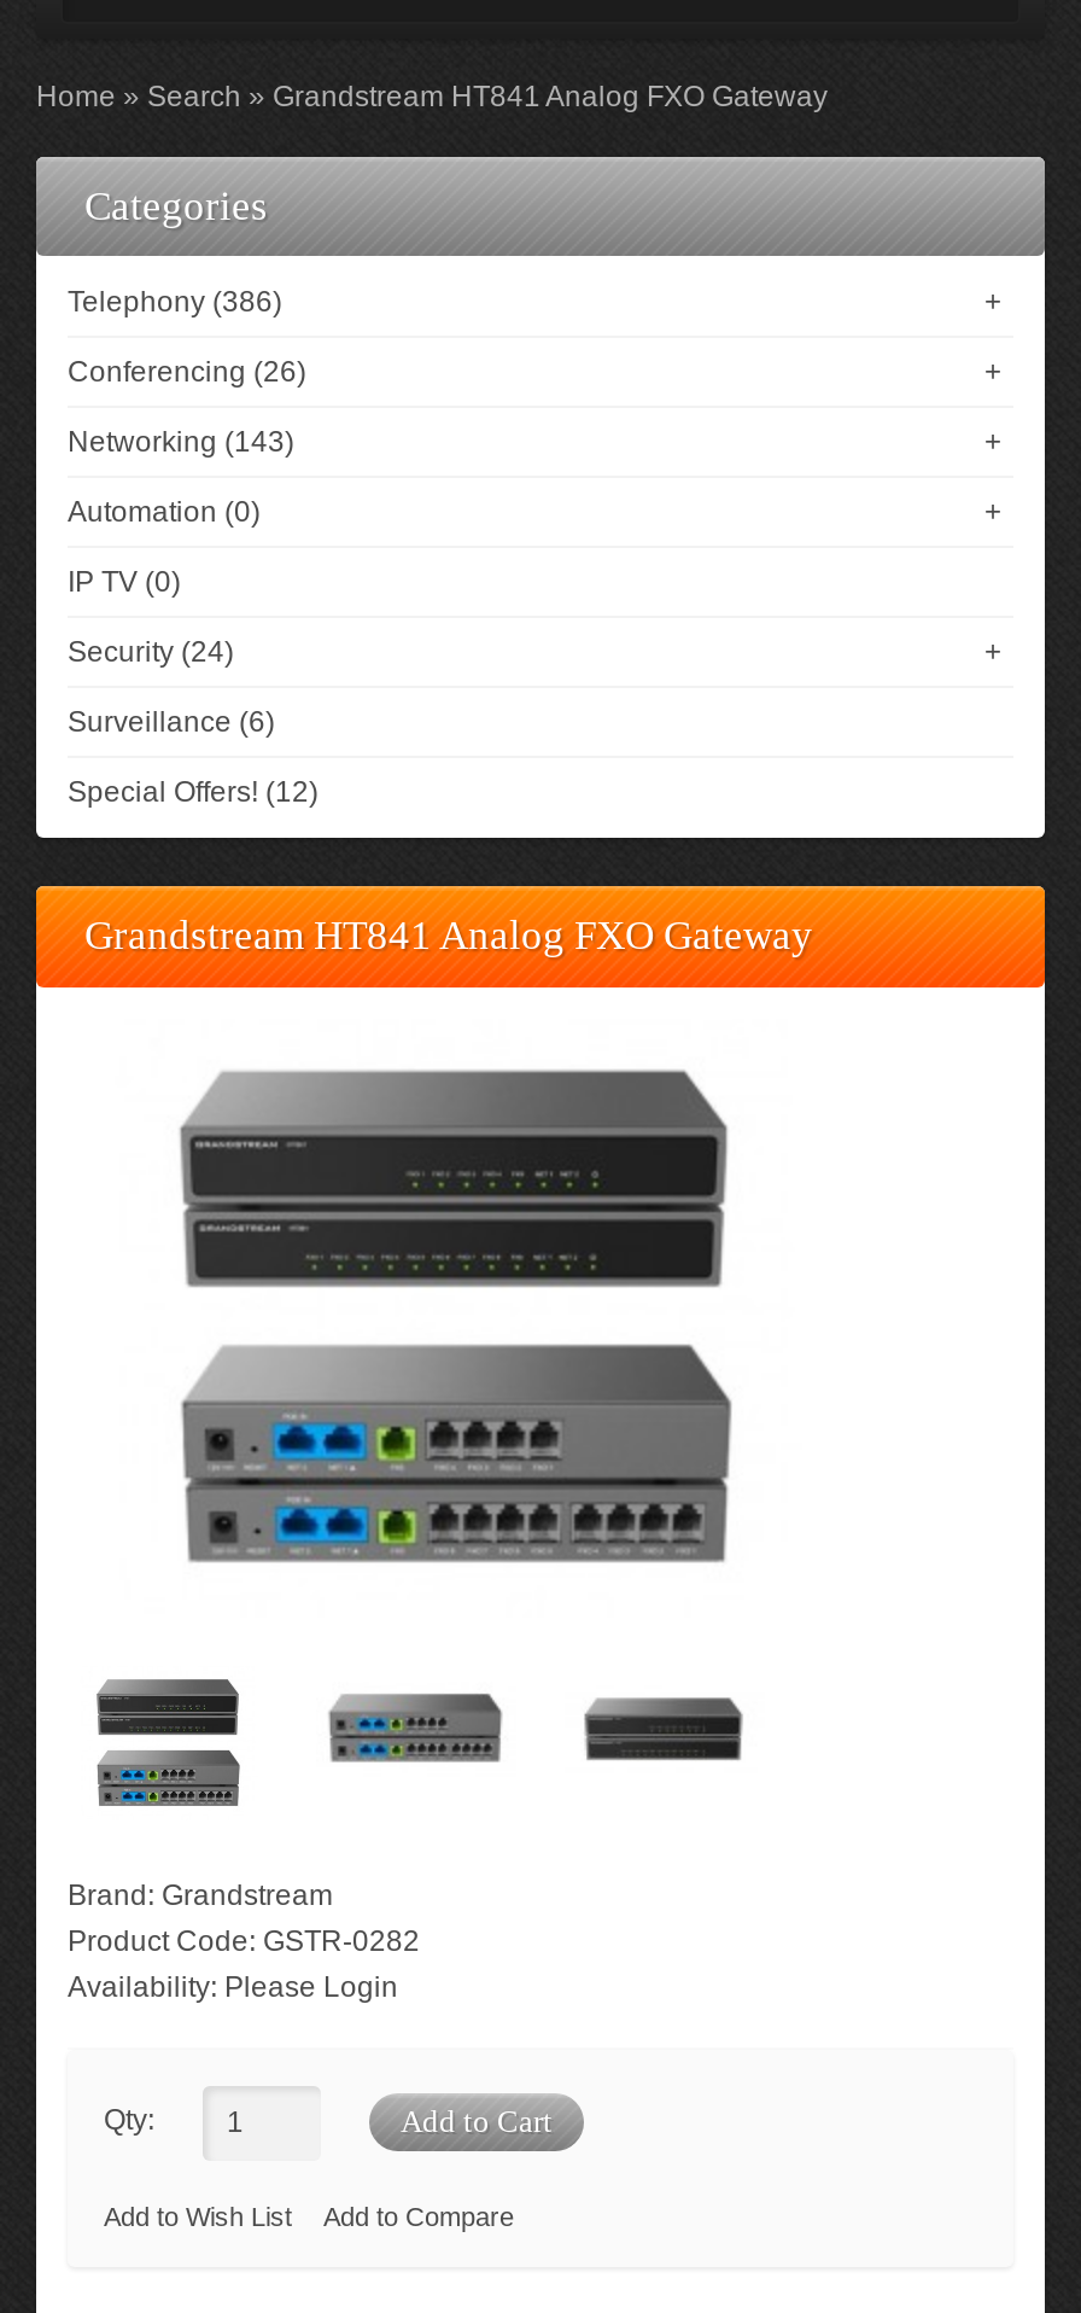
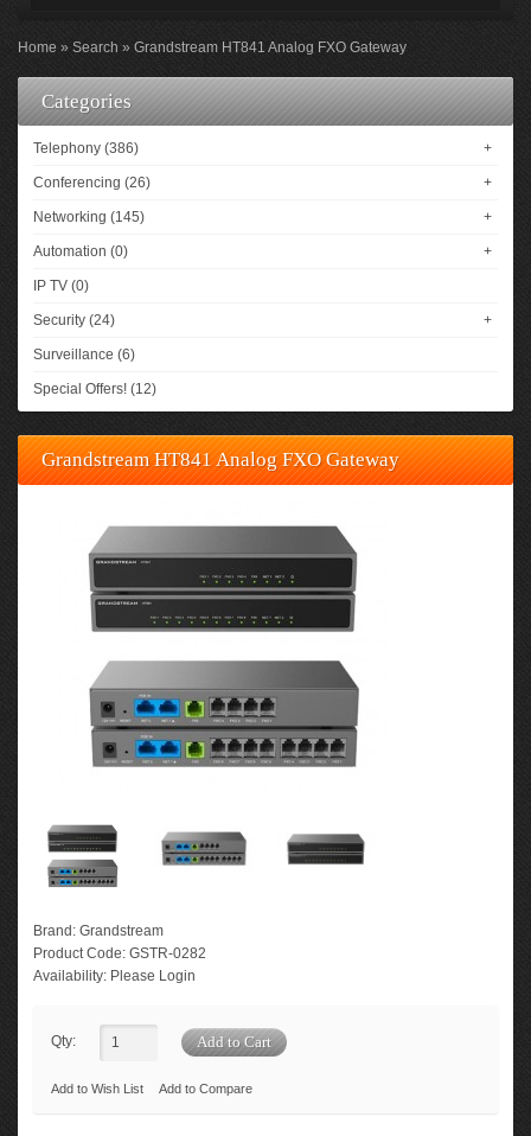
- Networking (143)
+ Networking (145)
